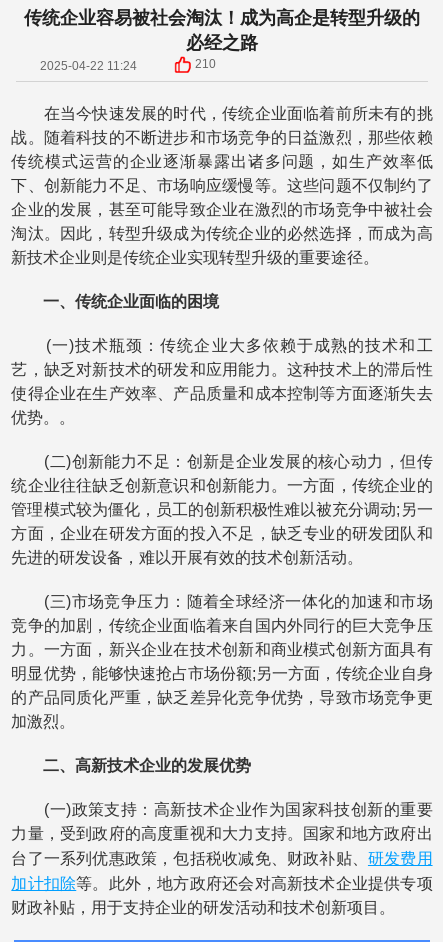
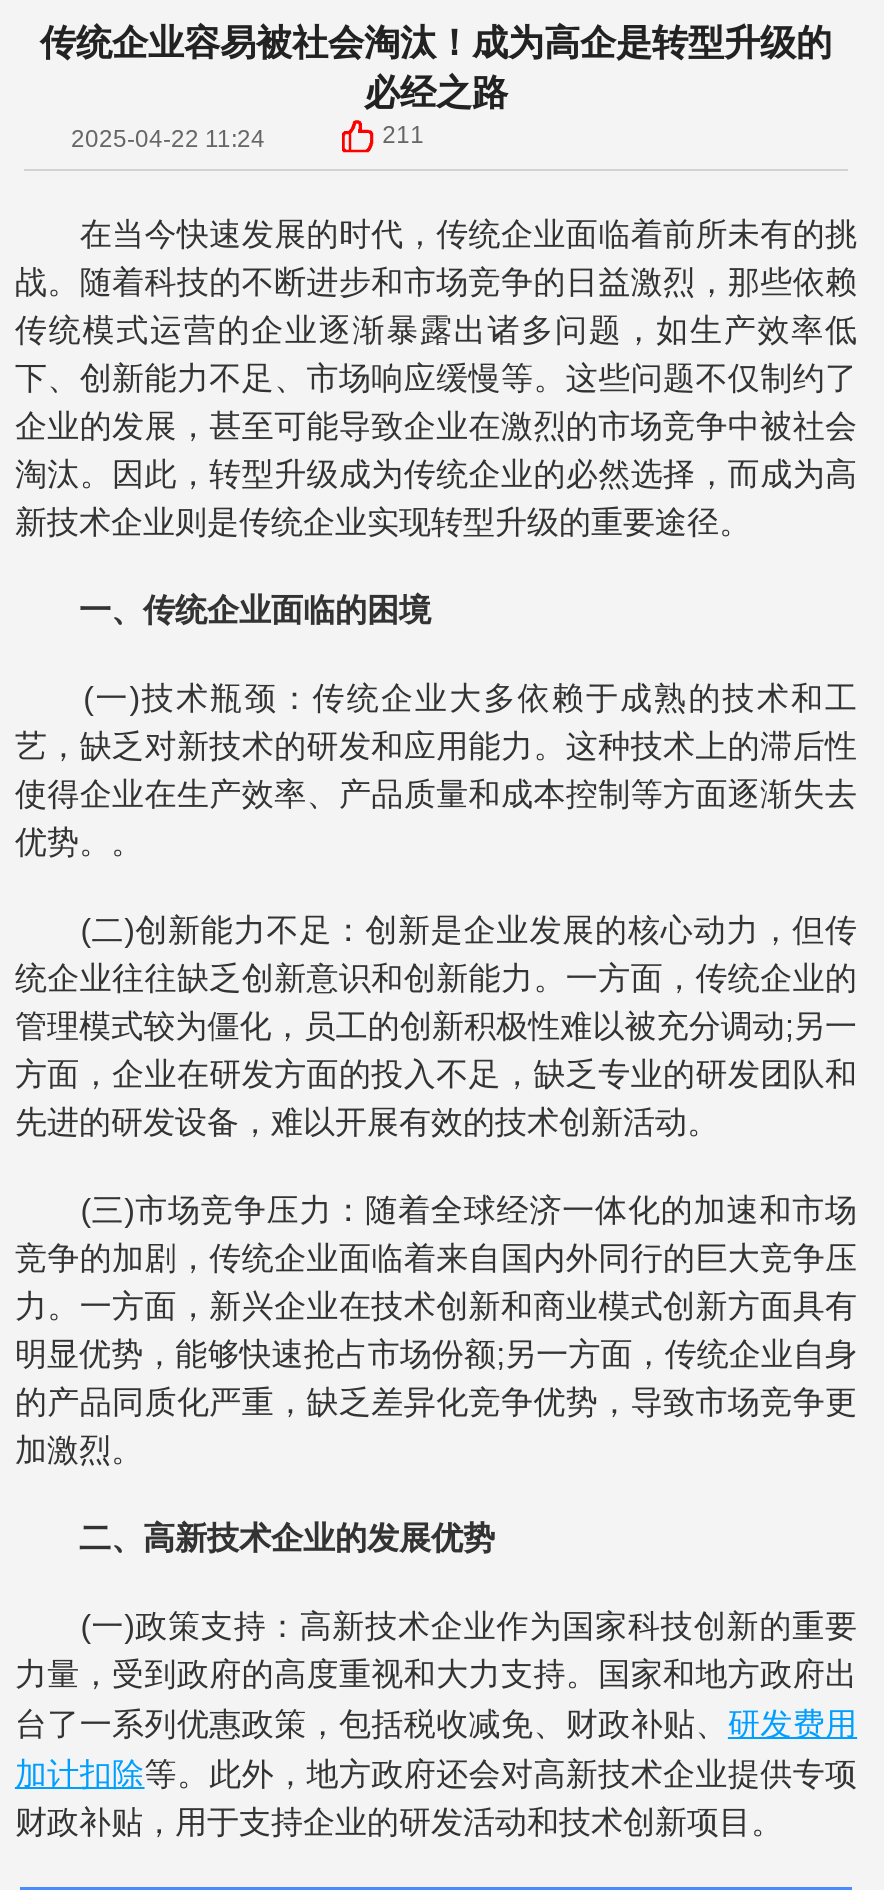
- 210
+ 211
